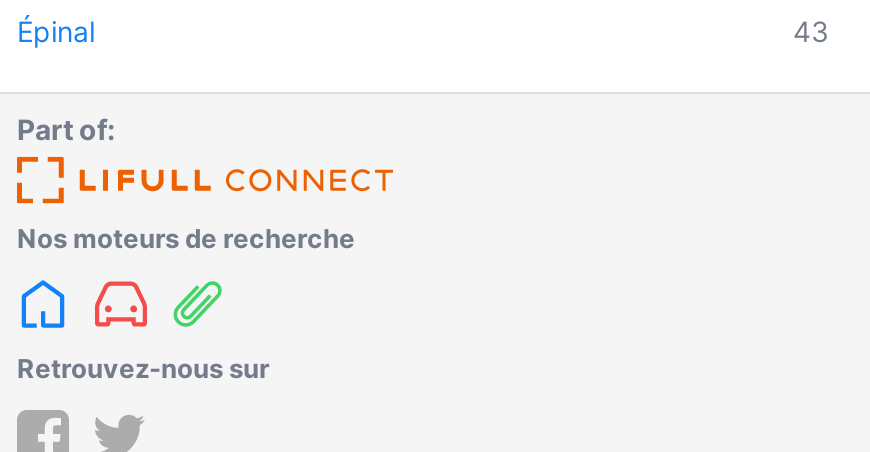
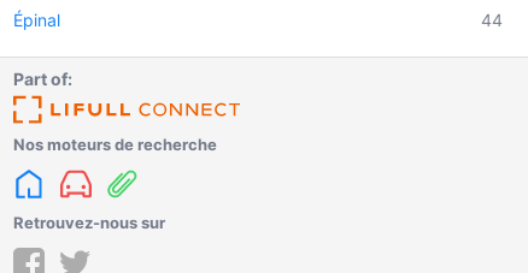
- 43
+ 44
